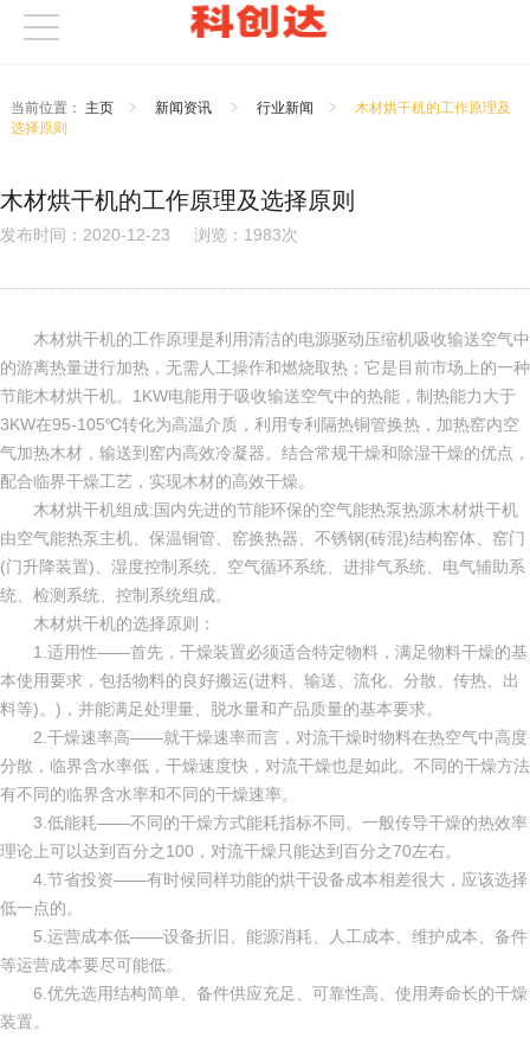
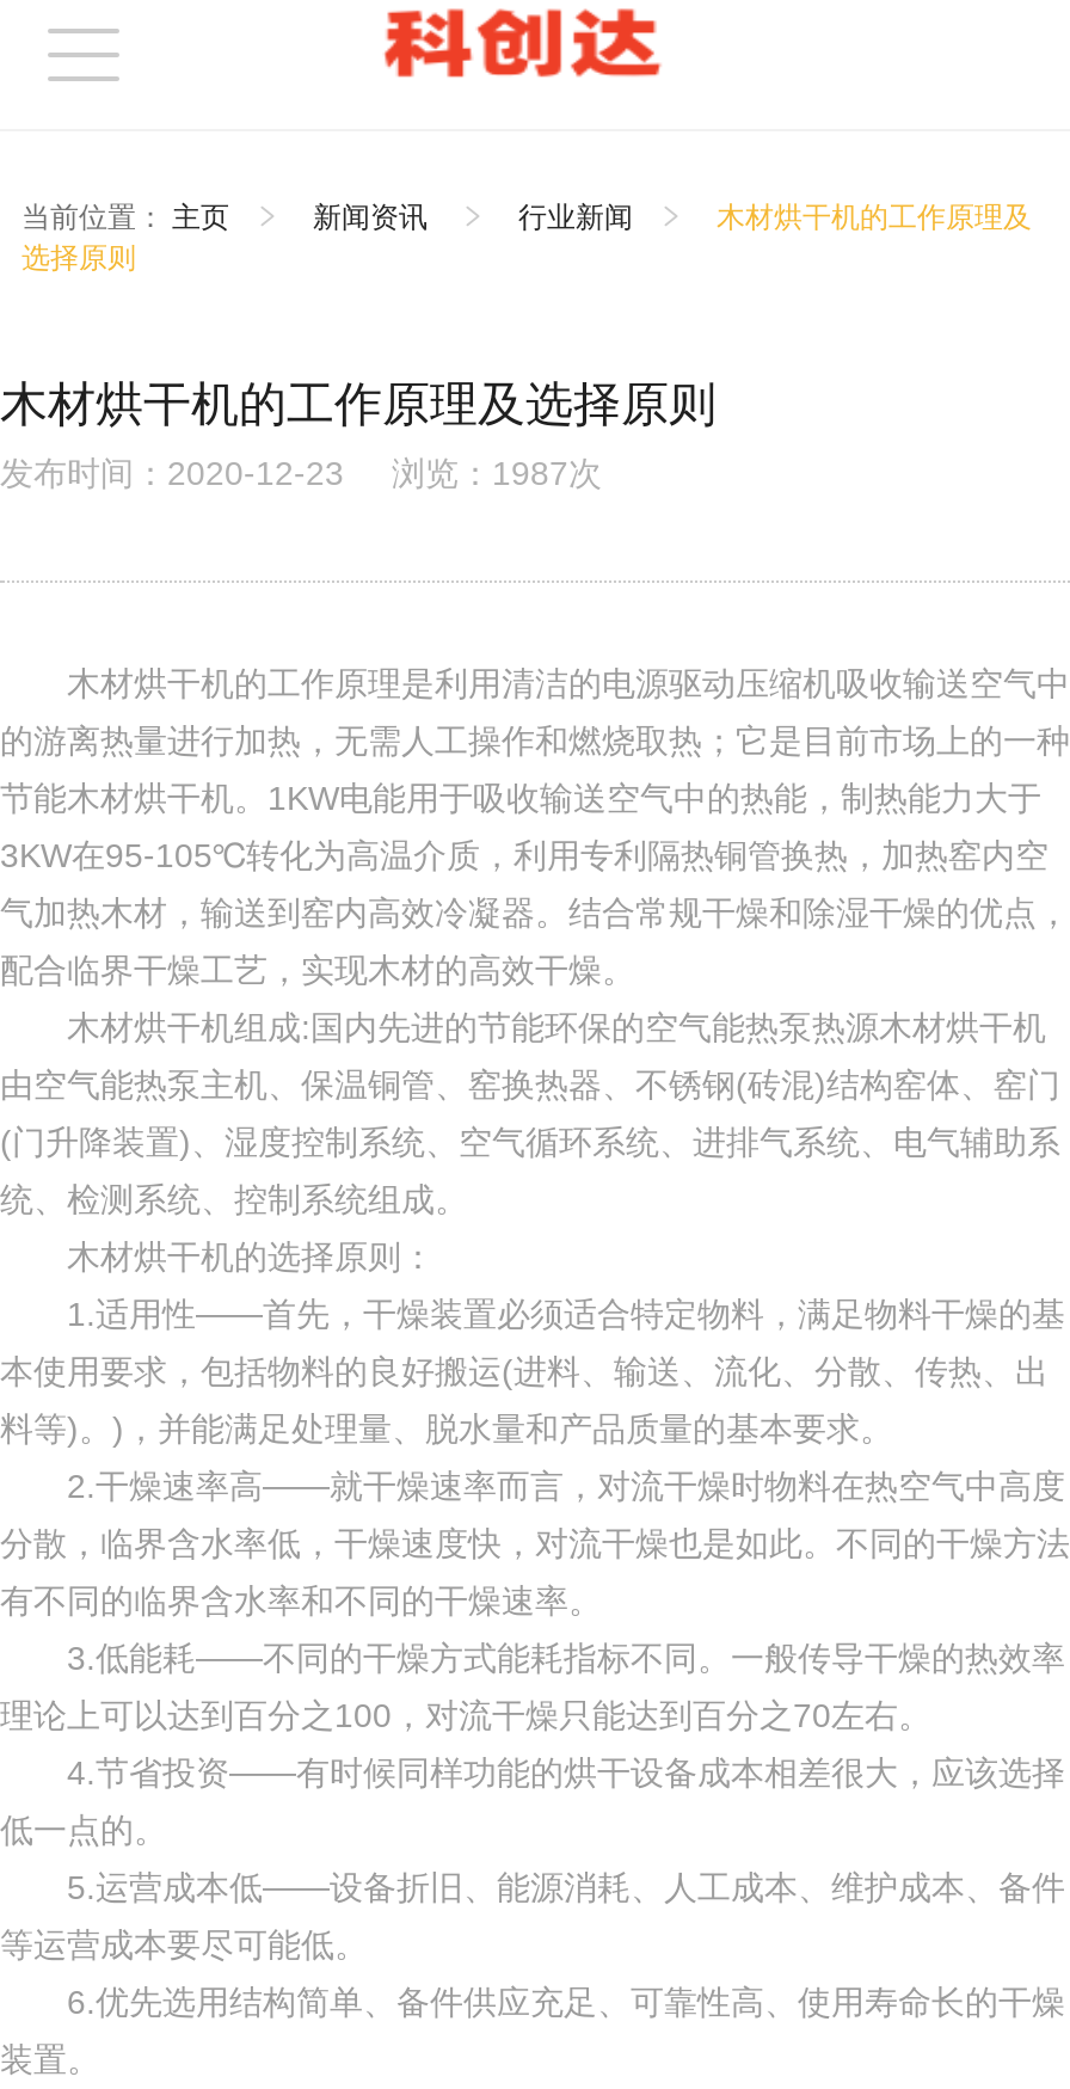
- 发布时间：2020-12-23 浏览：1983次
+ 发布时间：2020-12-23 浏览：1987次
